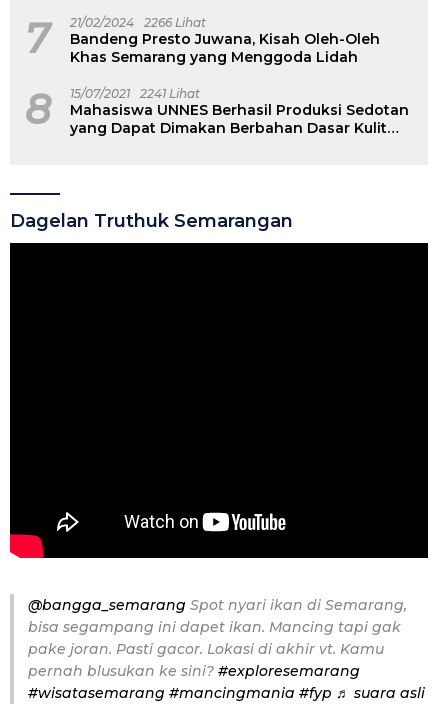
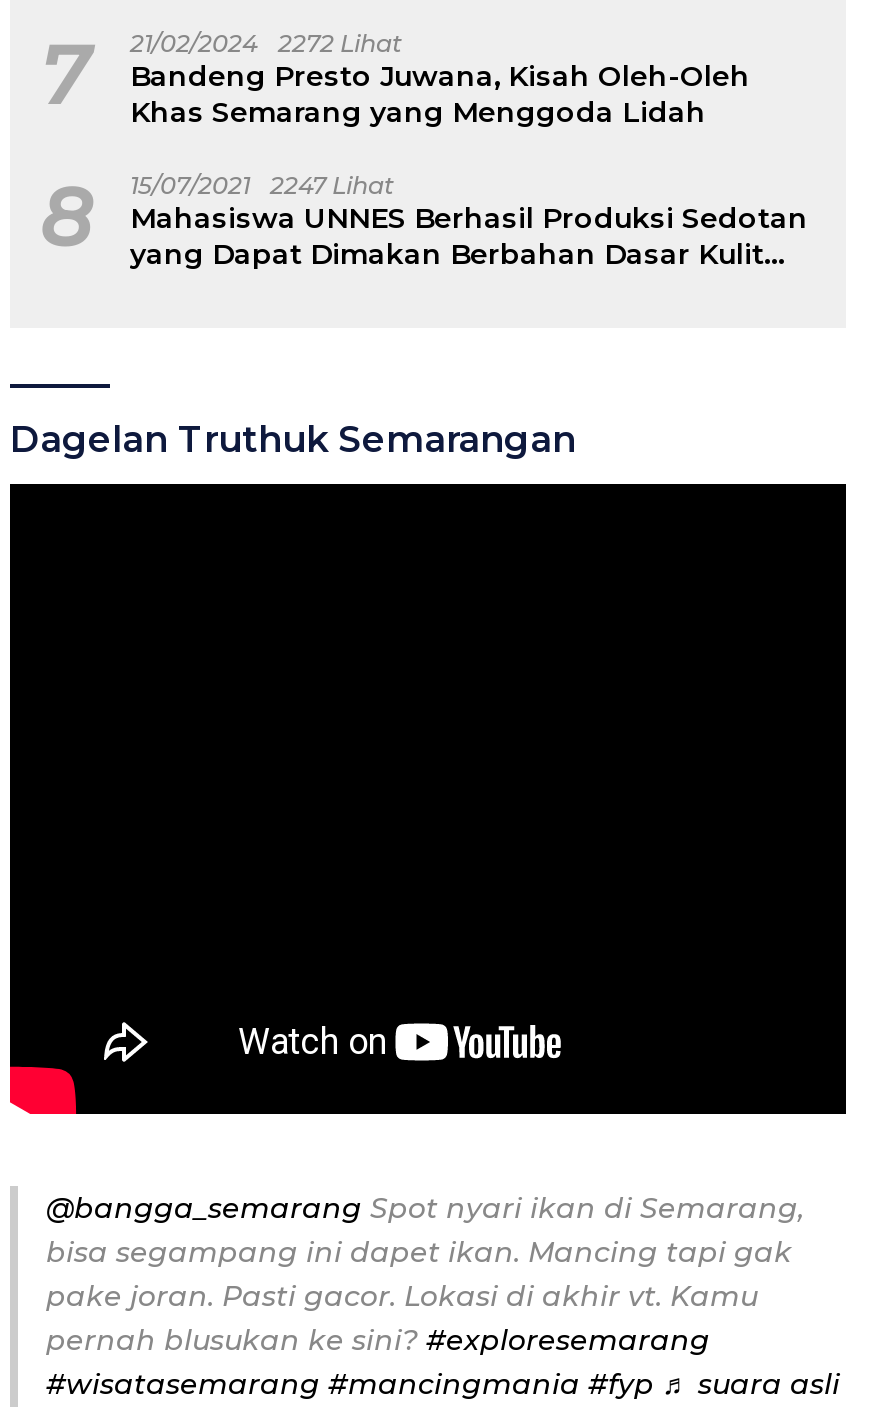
- 7 21/02/2024 Bandeng Presto Juwana, Kisah Oleh-Oleh Khas Semarang yang Menggoda Lidah 2266 Lihat
+ 7 21/02/2024 Bandeng Presto Juwana, Kisah Oleh-Oleh Khas Semarang yang Menggoda Lidah 2272 Lihat

- 8 15/07/2021 Mahasiswa UNNES Berhasil Produksi Sedotan yang Dapat Dimakan Berbahan Dasar Kulit 2241 Lihat
+ 8 15/07/2021 Mahasiswa UNNES Berhasil Produksi Sedotan yang Dapat Dimakan Berbahan Dasar Kulit 2247 Lihat
